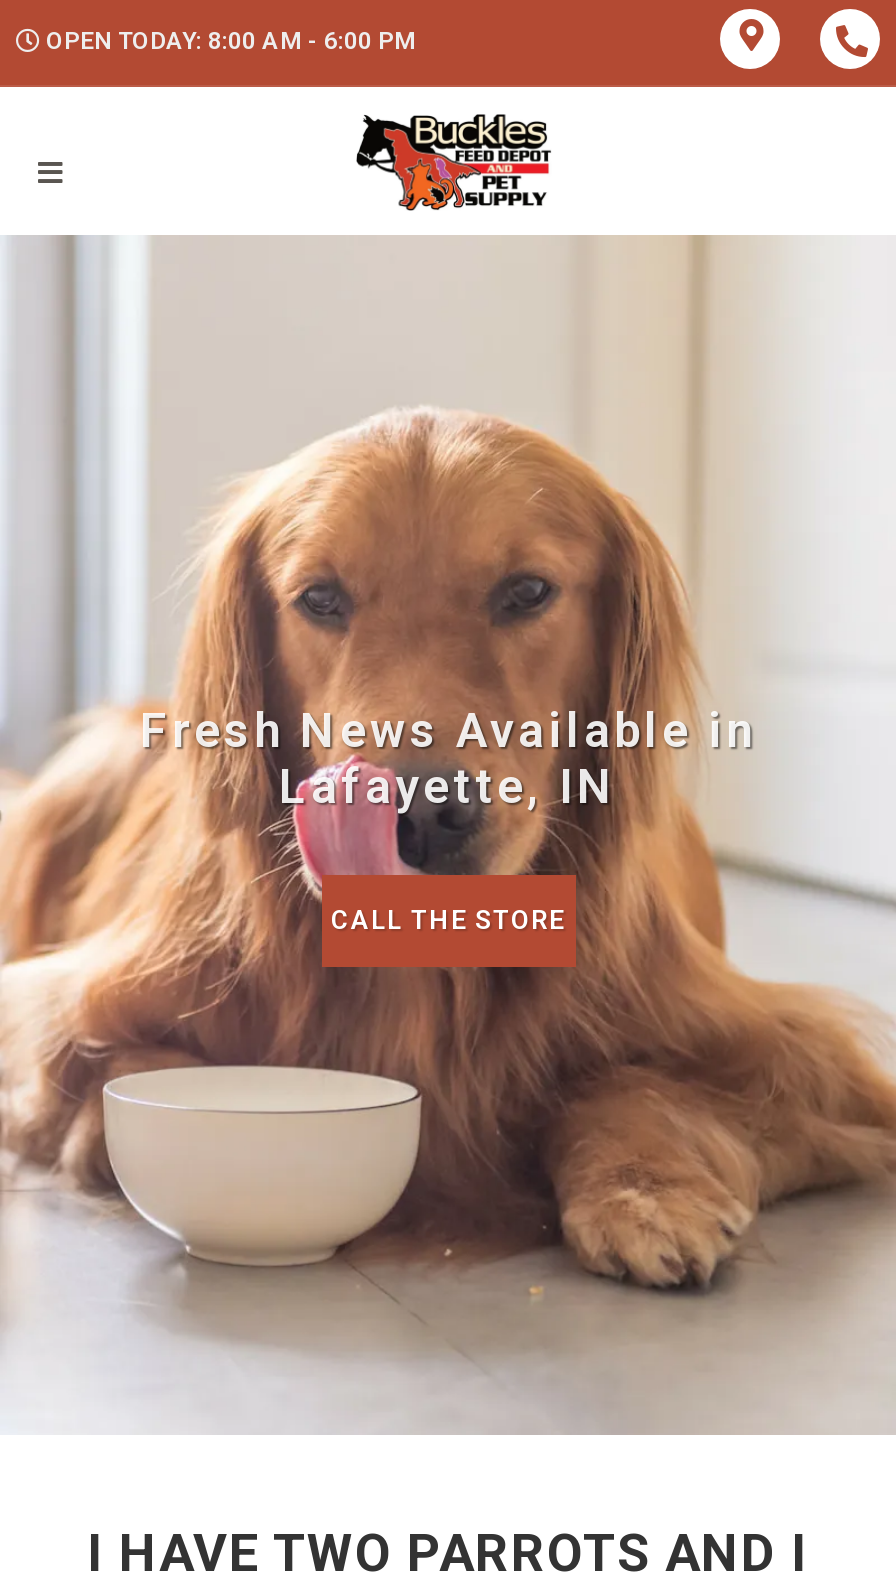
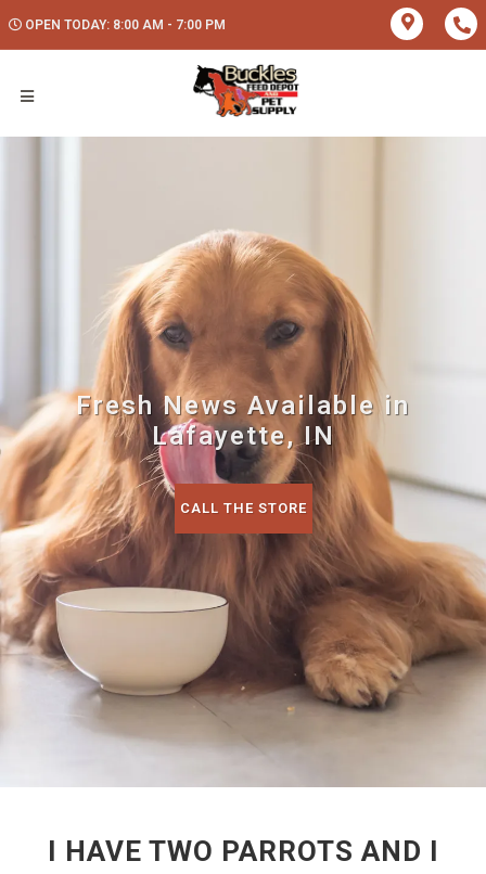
- OPEN TODAY: 8:00 AM - 6:00 PM
+ OPEN TODAY: 8:00 AM - 7:00 PM
